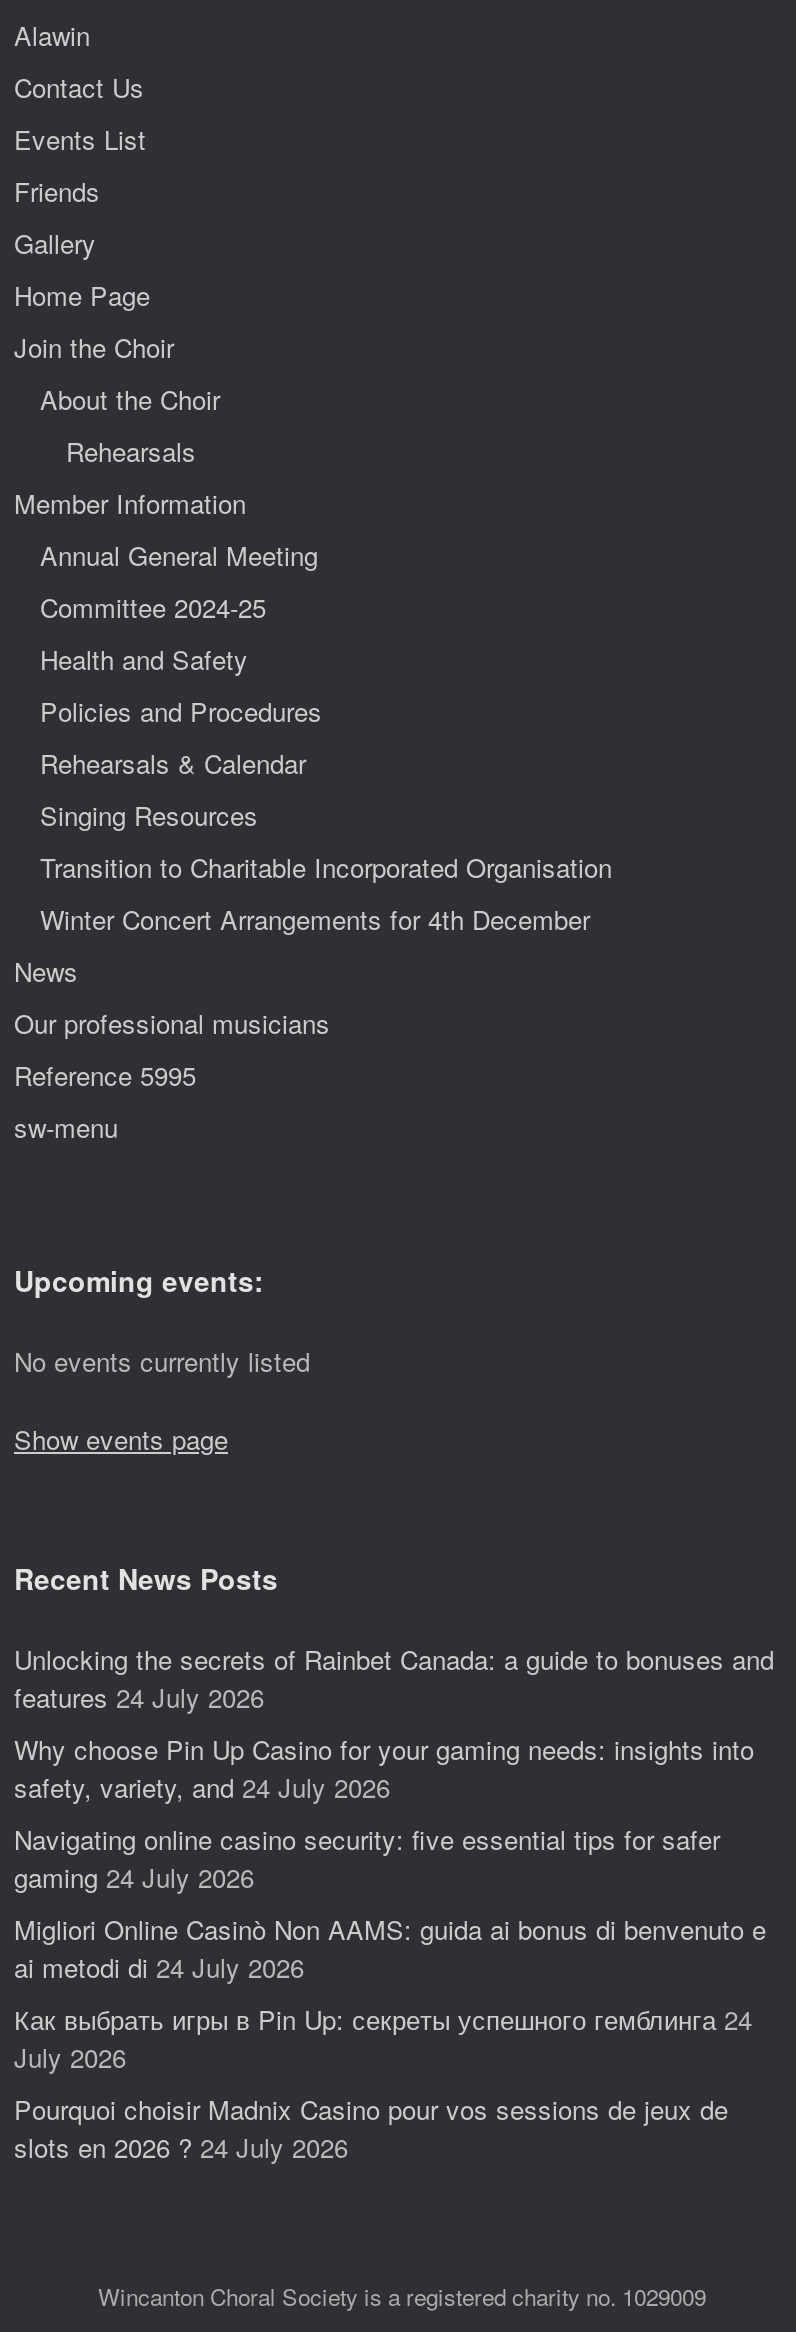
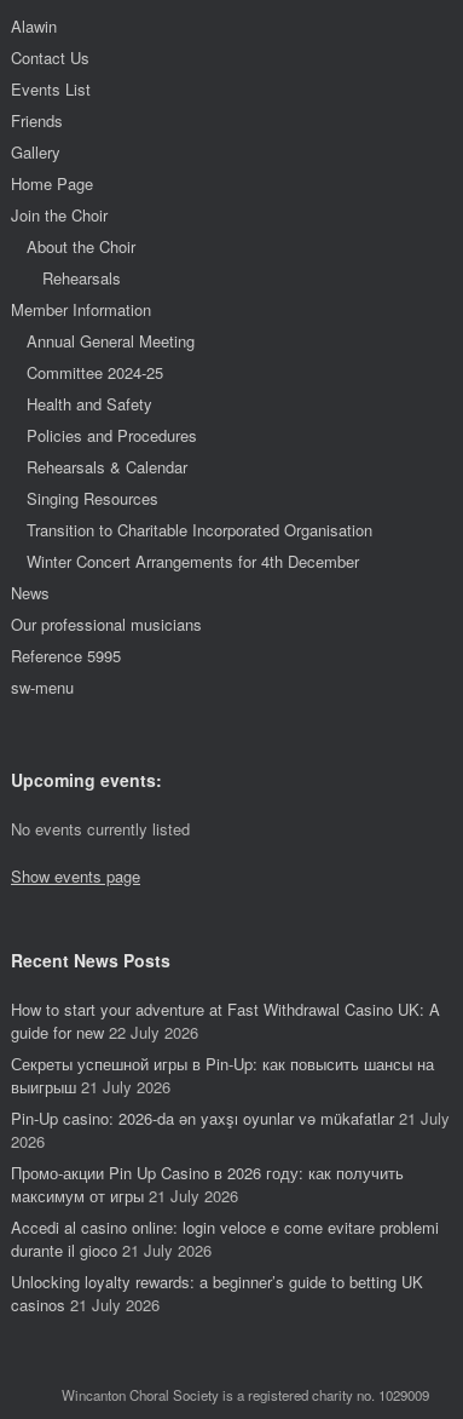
- Unlocking the secrets of Rainbet Canada: a guide to bonuses and
- features 24 July 2026
- Why choose Pin Up Casino for your gaming needs: insights into
- safety, variety, and 24 July 2026
- Navigating online casino security: five essential tips for safer
- gaming 24 July 2026
- Migliori Online Casinò Non AAMS: guida ai bonus di benvenuto e
- ai metodi di 24 July 2026
- Как выбрать игры в Pin Up: секреты успешного гемблинга 24
- July 2026
- Pourquoi choisir Madnix Casino pour vos sessions de jeux de
- slots en 2026 ? 24 July 2026
+ How to start your adventure at Fast Withdrawal Casino UK: A
+ guide for new 22 July 2026
+ Секреты успешной игры в Pin-Up: как повысить шансы на
+ выигрыш 21 July 2026
+ Pin-Up casino: 2026-da ən yaxşı oyunlar və mükafatlar 21 July
+ 2026
+ Промо-акции Pin Up Casino в 2026 году: как получить
+ максимум от игры 21 July 2026
+ Accedi al casino online: login veloce e come evitare problemi
+ durante il gioco 21 July 2026
+ Unlocking loyalty rewards: a beginner’s guide to betting UK
+ casinos 21 July 2026
